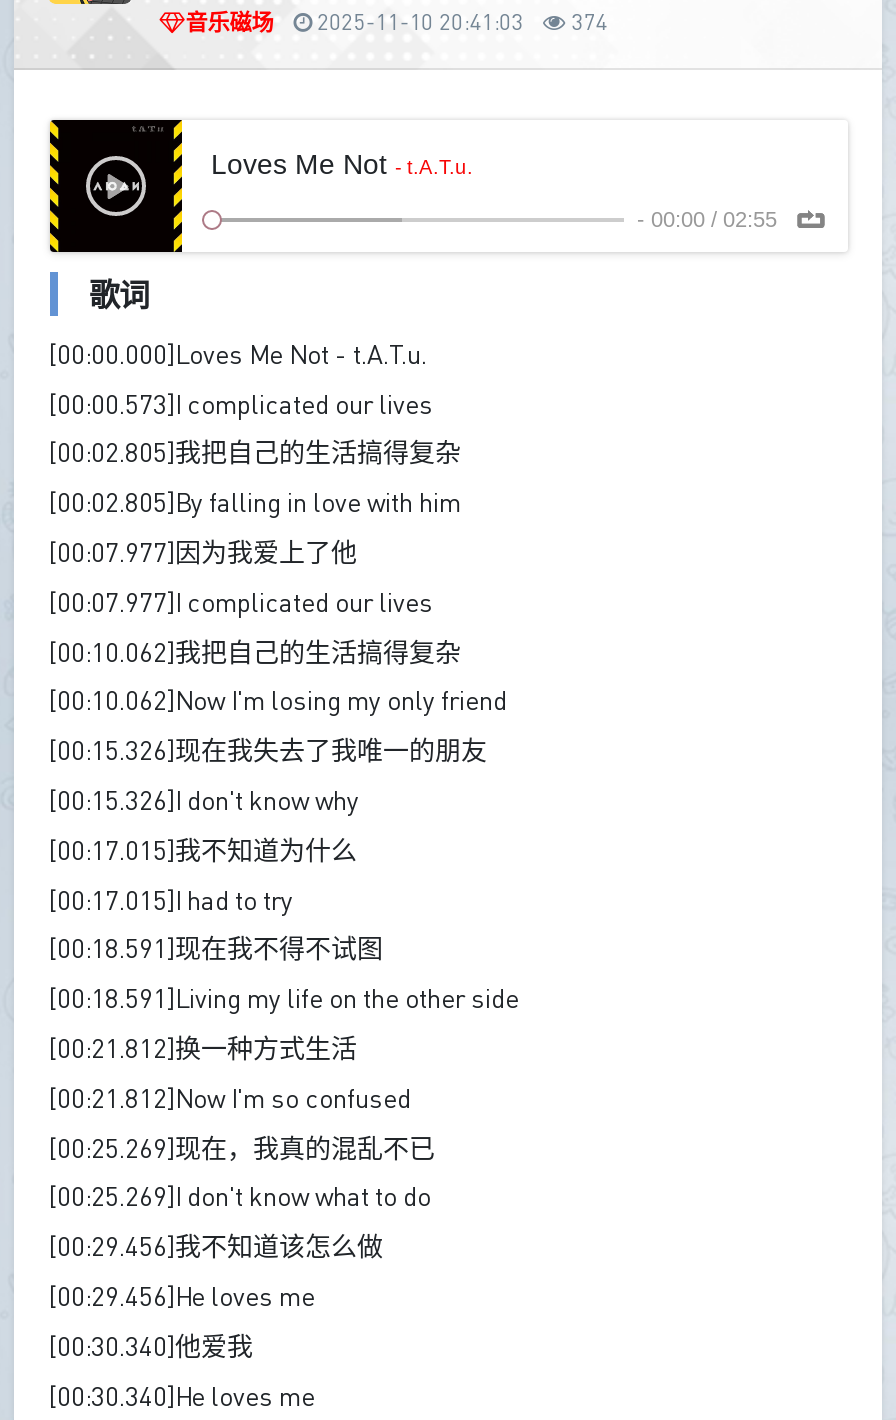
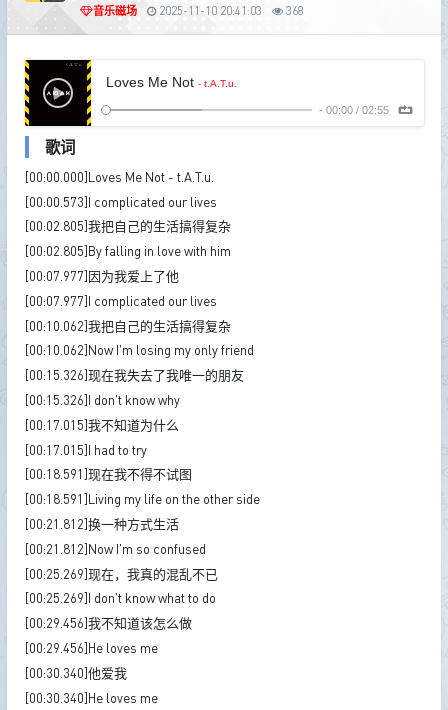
- 音乐磁场 2025-11-10 20:41:03 374
+ 音乐磁场 2025-11-10 20:41:03 368
